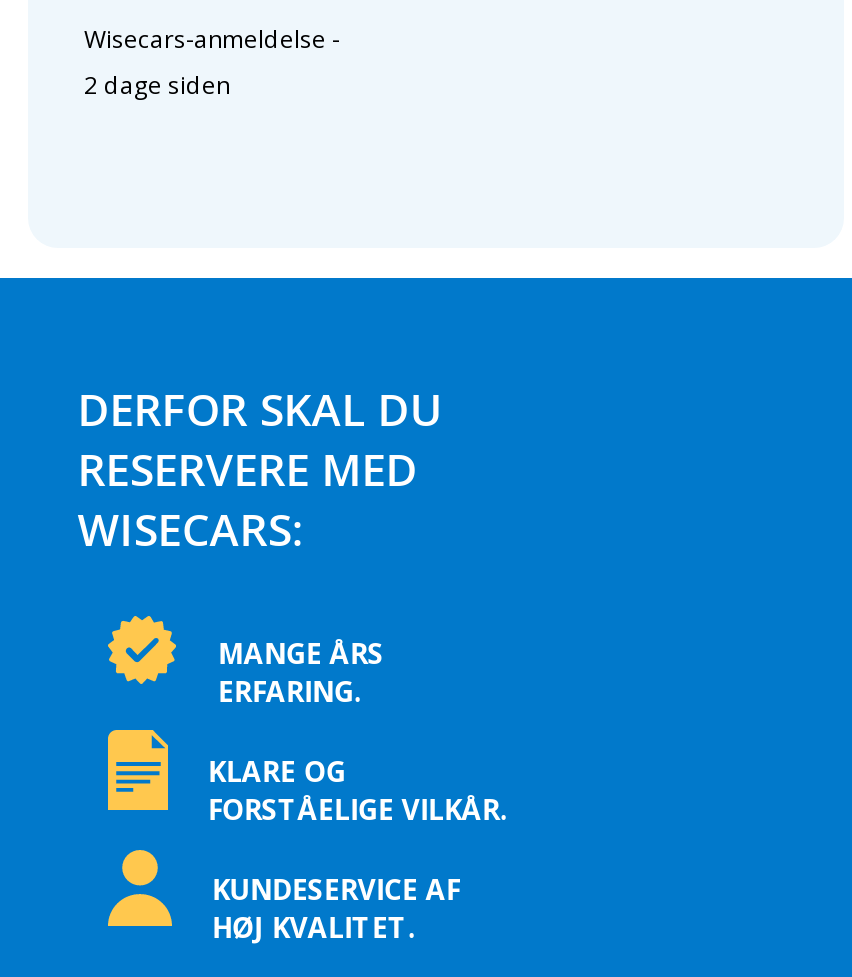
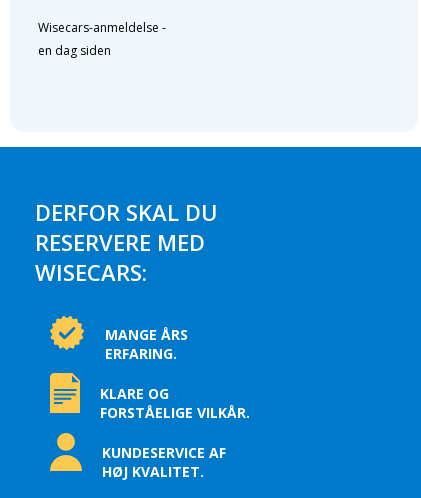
- 2 dage siden
+ en dag siden
